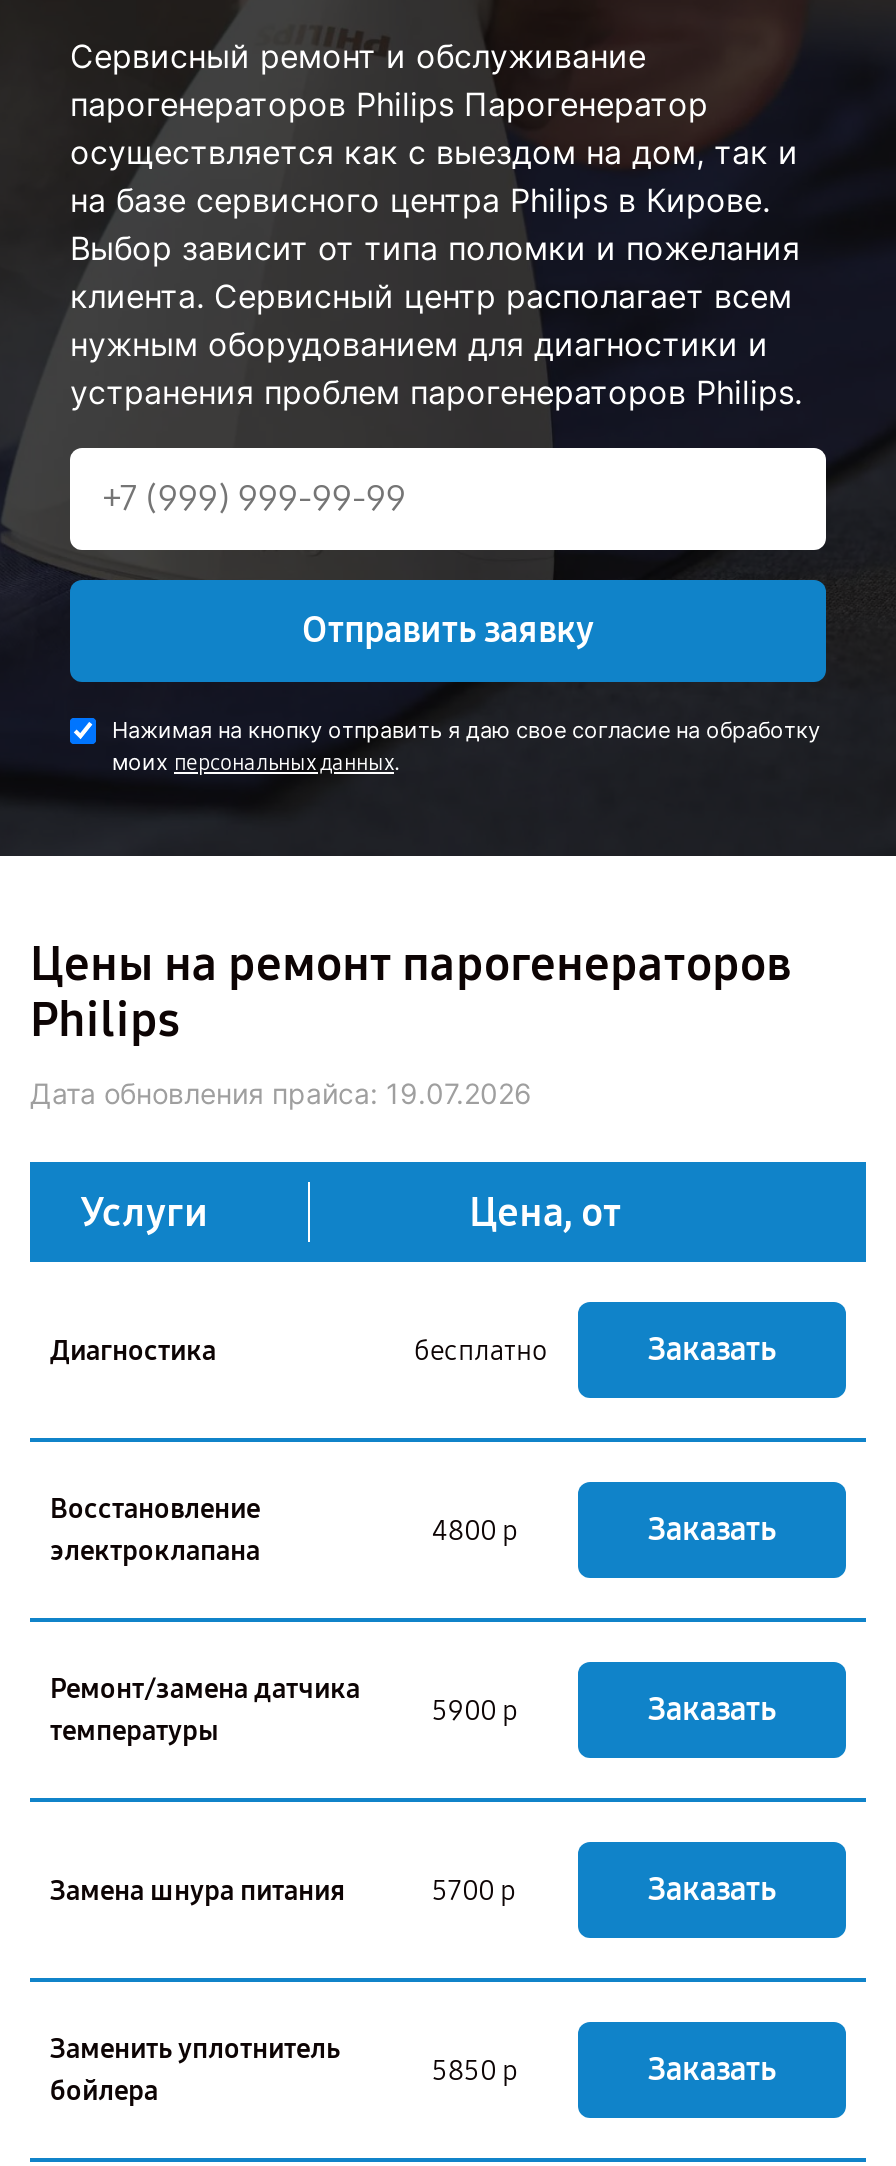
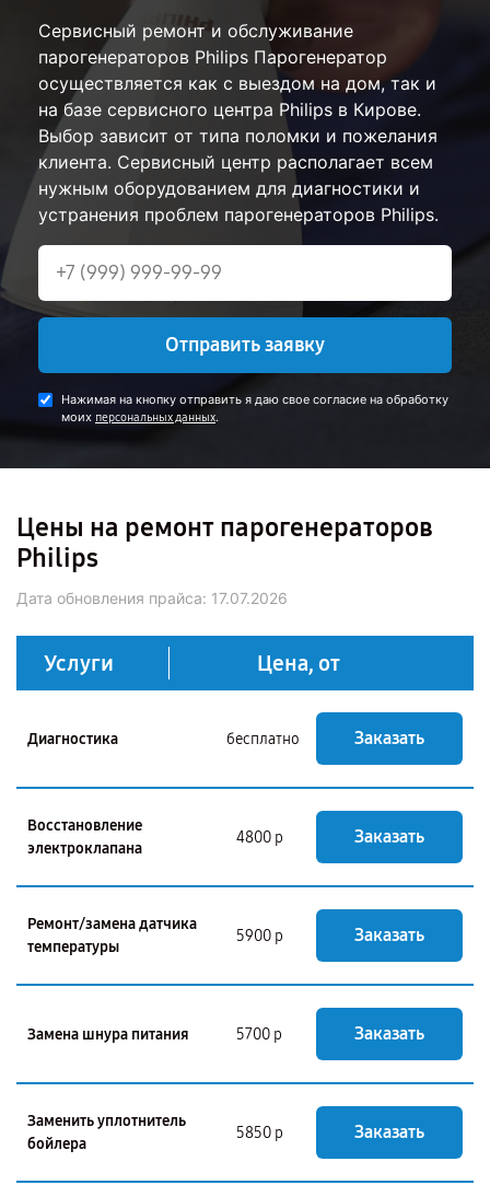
- Дата обновления прайса: 19.07.2026
+ Дата обновления прайса: 17.07.2026
